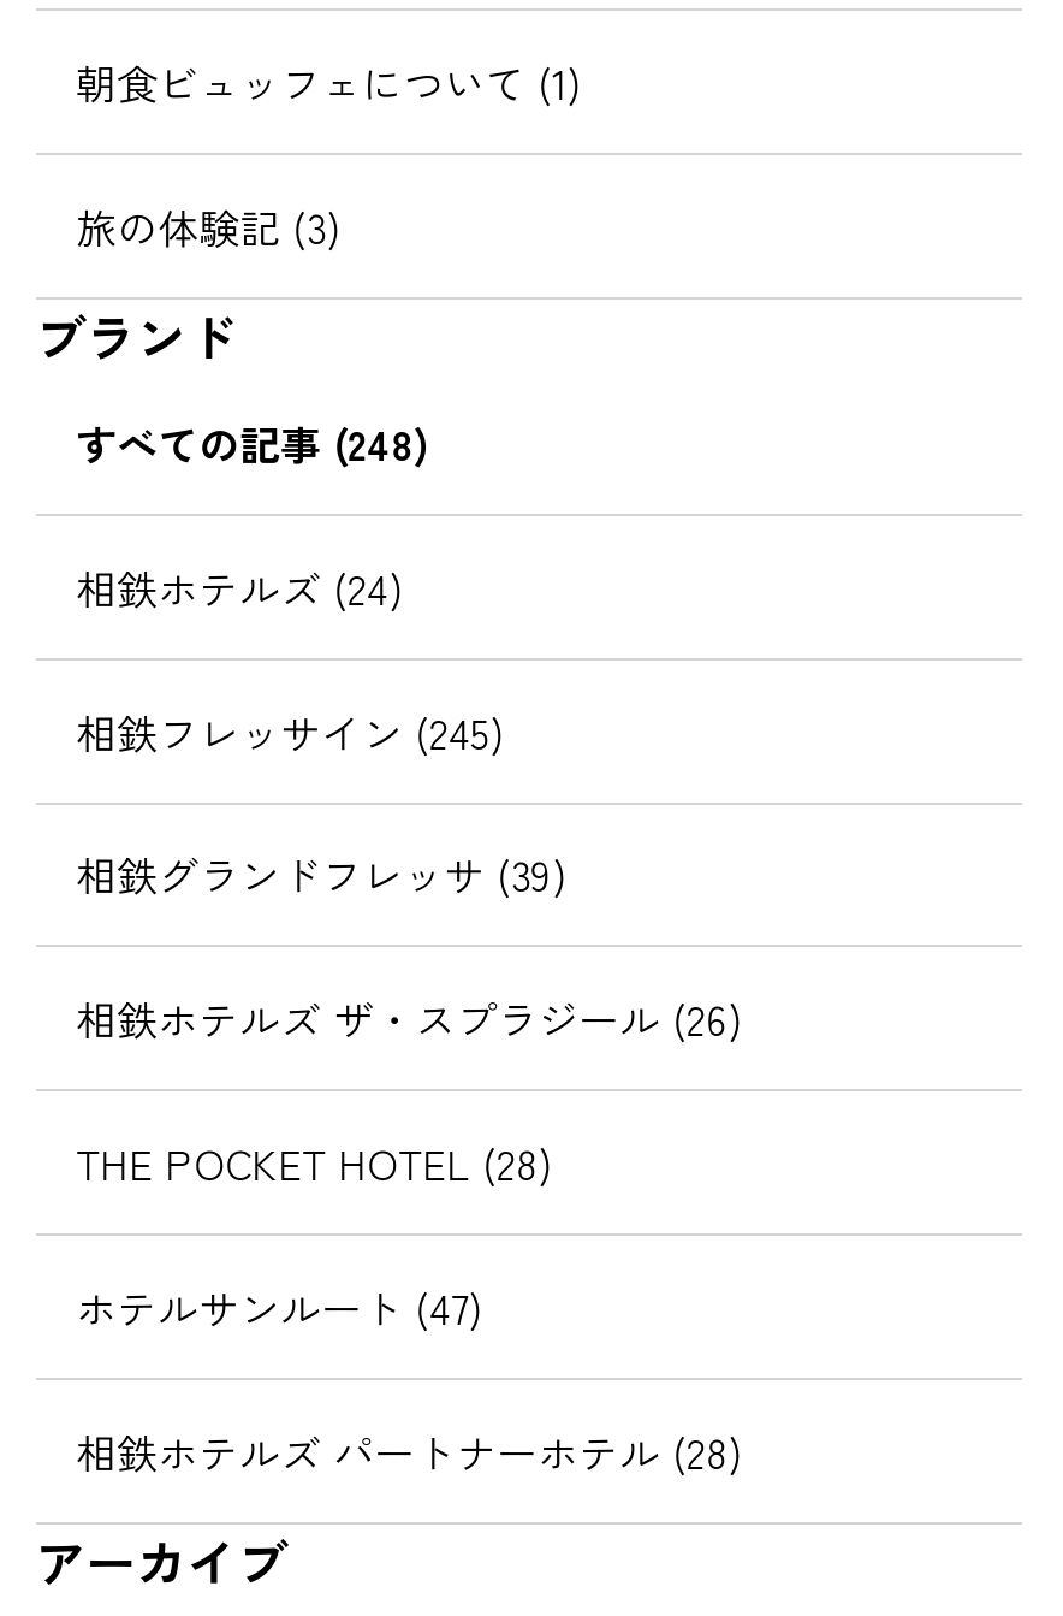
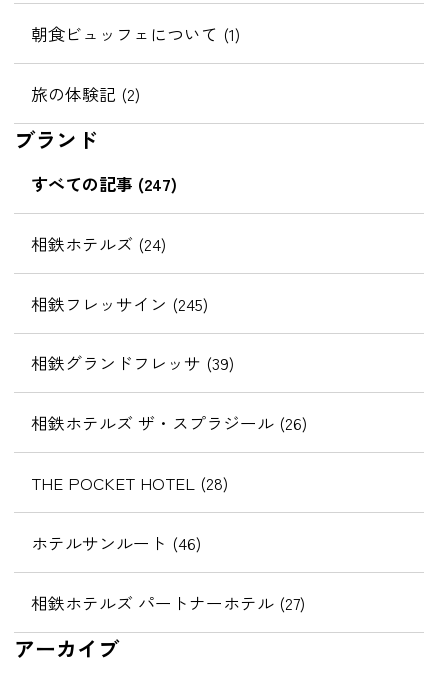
- 旅の体験記 (3)
+ 旅の体験記 (2)

- すべての記事 (248)
+ すべての記事 (247)

- ホテルサンルート (47)
+ ホテルサンルート (46)

- 相鉄ホテルズ パートナーホテル (28)
+ 相鉄ホテルズ パートナーホテル (27)
